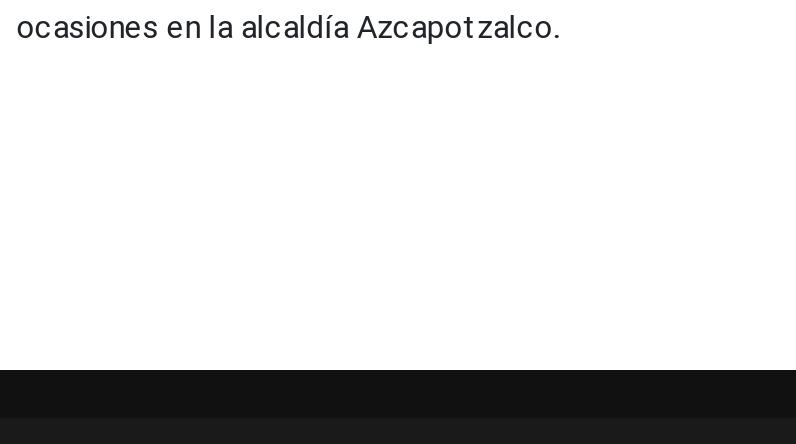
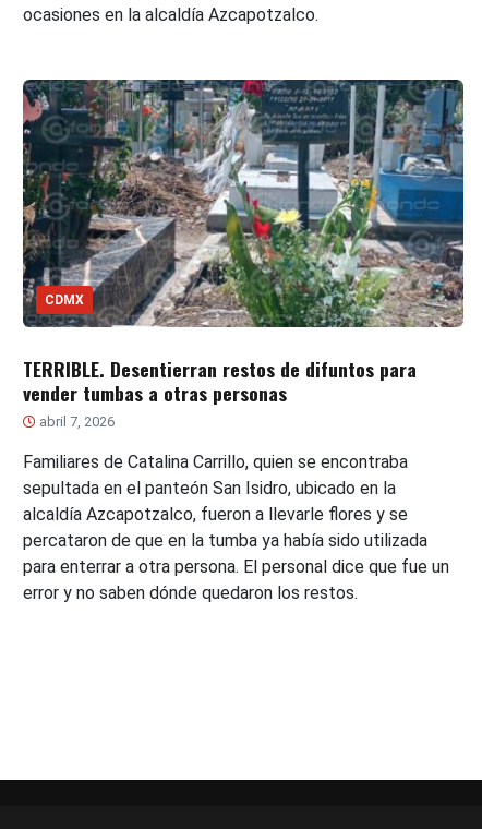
+ [image]
+ CDMX
+ TERRIBLE. Desentierran restos de difuntos para
+ vender tumbas a otras personas
+ abril 7, 2026
+ Familiares de Catalina Carrillo, quien se encontraba
+ sepultada en el panteón San Isidro, ubicado en la
+ alcaldía Azcapotzalco, fueron a llevarle flores y se
+ percataron de que en la tumba ya había sido utilizada
+ para enterrar a otra persona. El personal dice que fue un
+ error y no saben dónde quedaron los restos.
